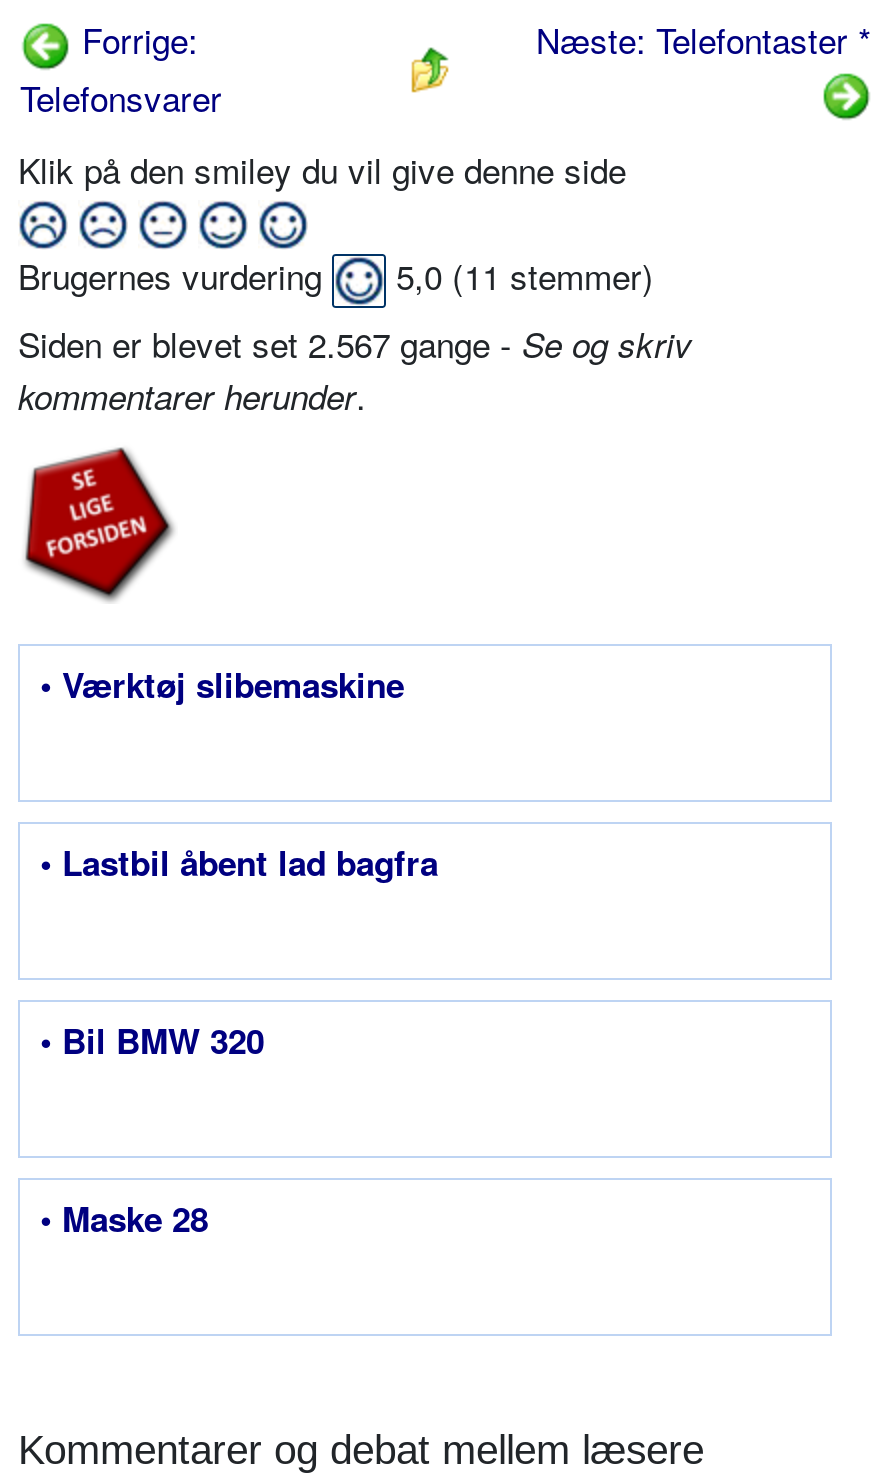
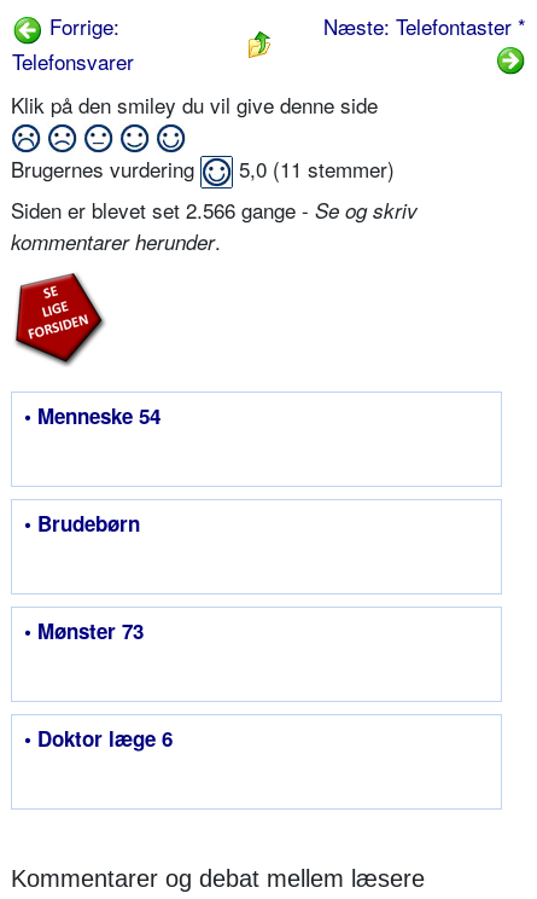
- Siden er blevet set 2.567 gange - Se og skriv
+ Siden er blevet set 2.566 gange - Se og skriv

- • Værktøj slibemaskine
+ • Menneske 54

- • Lastbil åbent lad bagfra
+ • Brudebørn

- • Bil BMW 320
+ • Mønster 73

- • Maske 28
+ • Doktor læge 6
